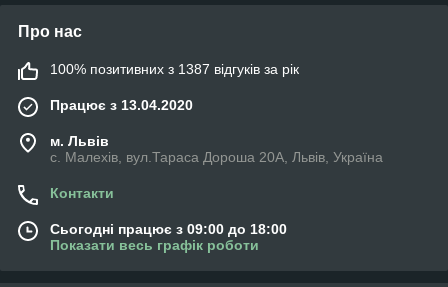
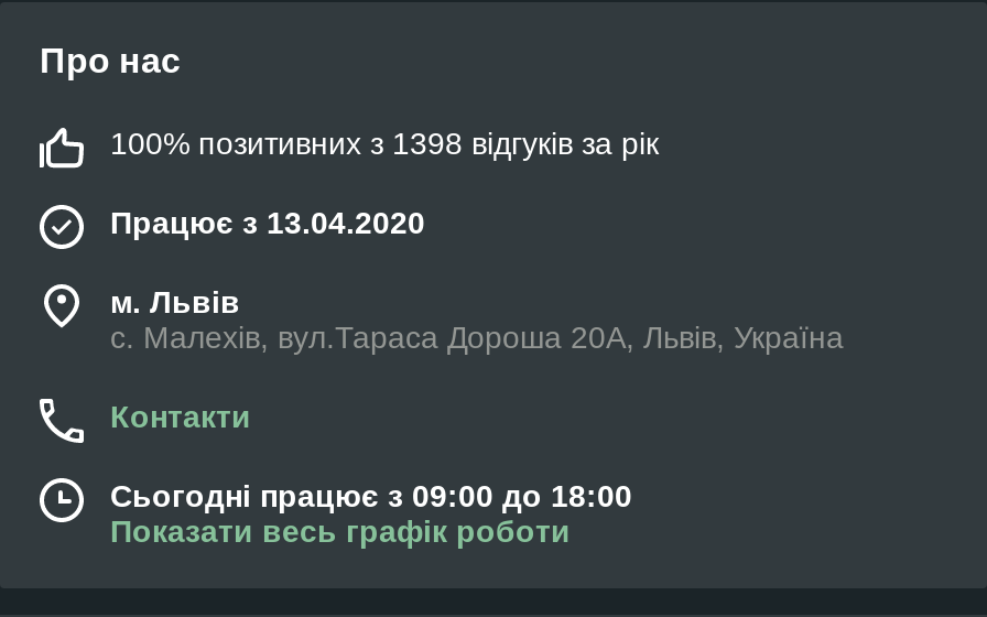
- 100% позитивних з 1387 відгуків за рік
+ 100% позитивних з 1398 відгуків за рік
